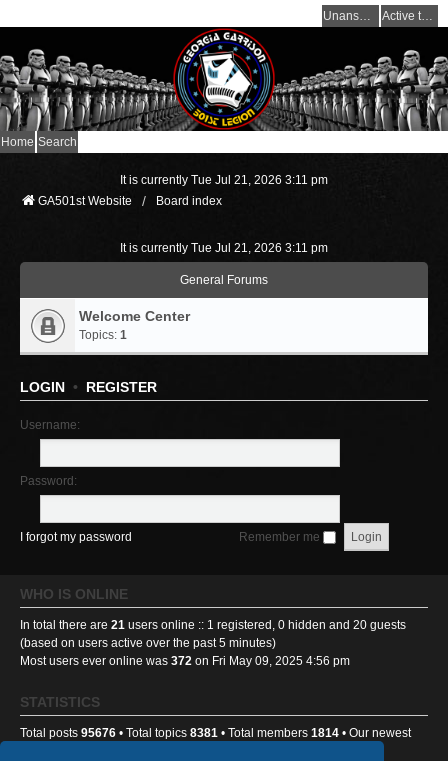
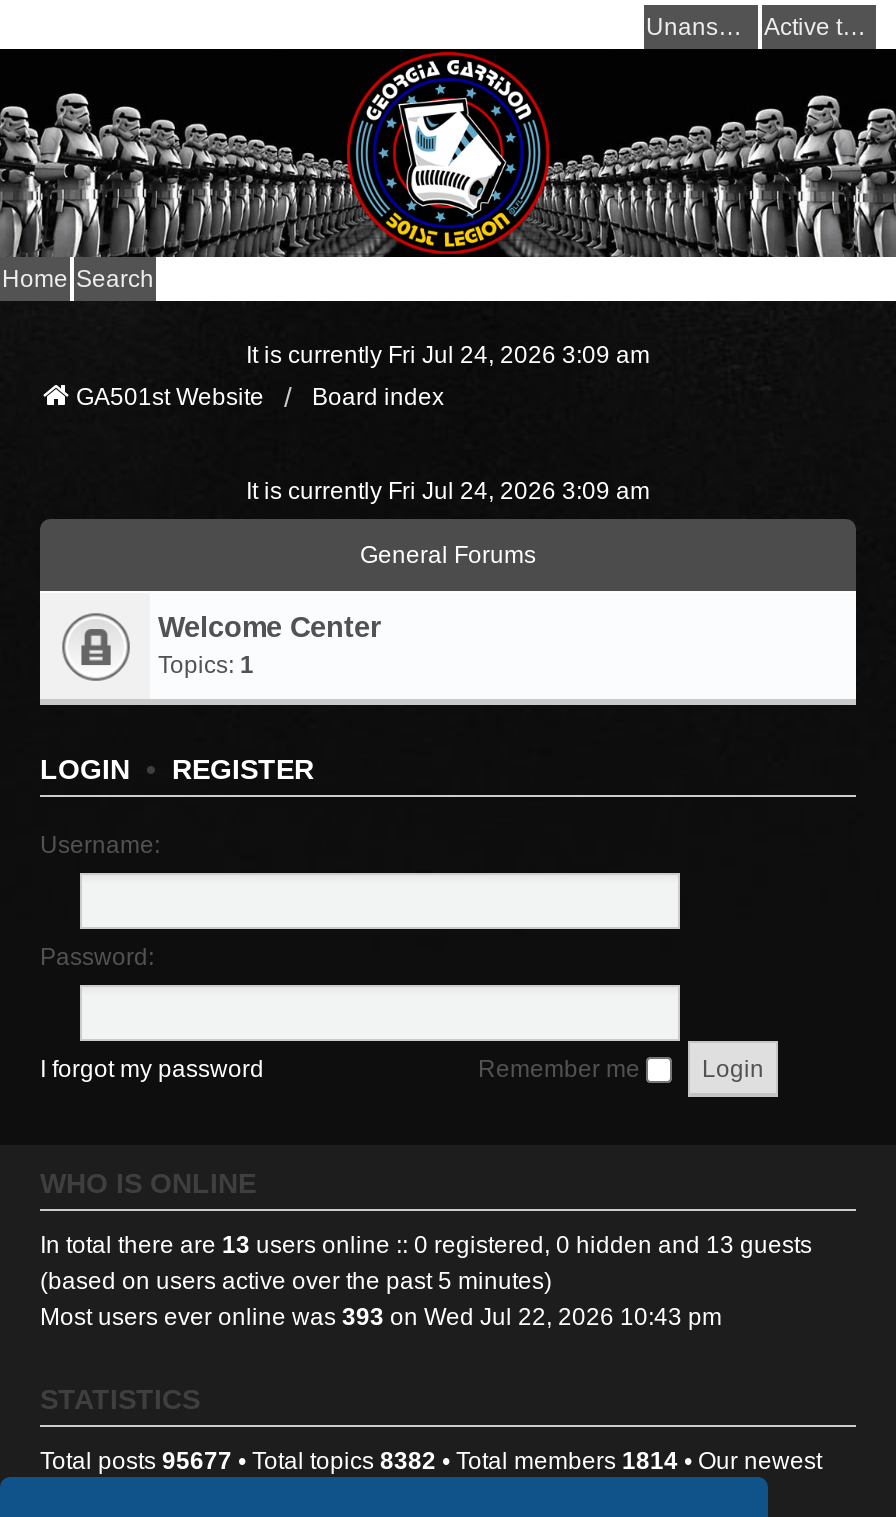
- It is currently Tue Jul 21, 2026 3:11 pm
+ It is currently Fri Jul 24, 2026 3:09 am

- It is currently Tue Jul 21, 2026 3:11 pm
+ It is currently Fri Jul 24, 2026 3:09 am

- In total there are 21 users online :: 1 registered, 0 hidden and 20 guests
+ In total there are 13 users online :: 0 registered, 0 hidden and 13 guests

- Most users ever online was 372 on Fri May 09, 2025 4:56 pm
+ Most users ever online was 393 on Wed Jul 22, 2026 10:43 pm

- Total posts 95676 • Total topics 8381 • Total members 1814 • Our newest
+ Total posts 95677 • Total topics 8382 • Total members 1814 • Our newest
